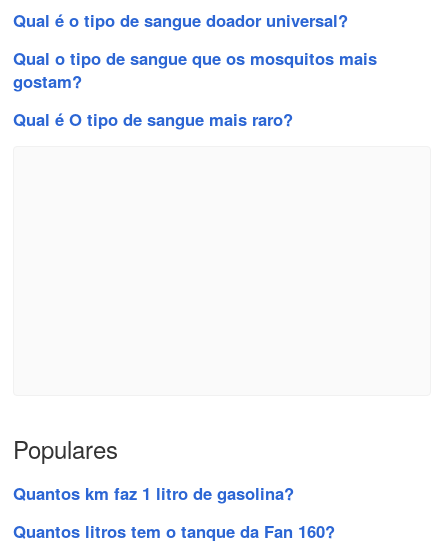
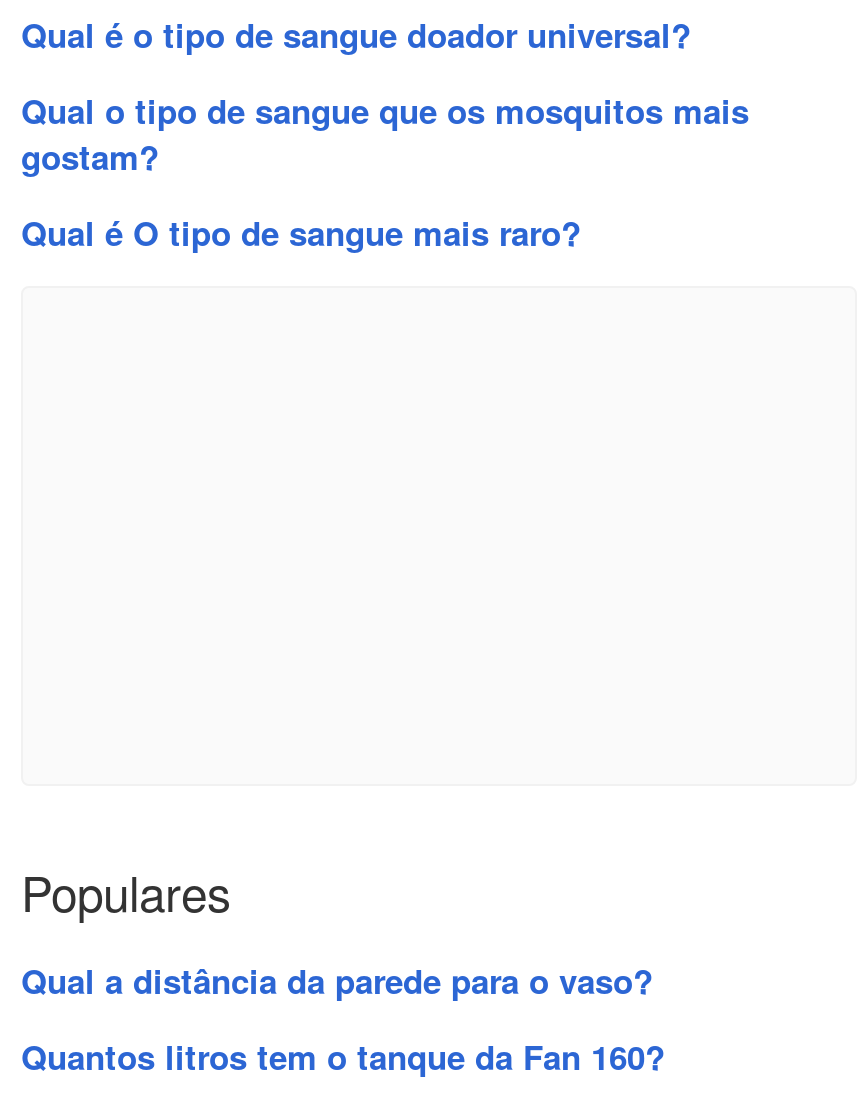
- Quantos km faz 1 litro de gasolina?
+ Qual a distância da parede para o vaso?
